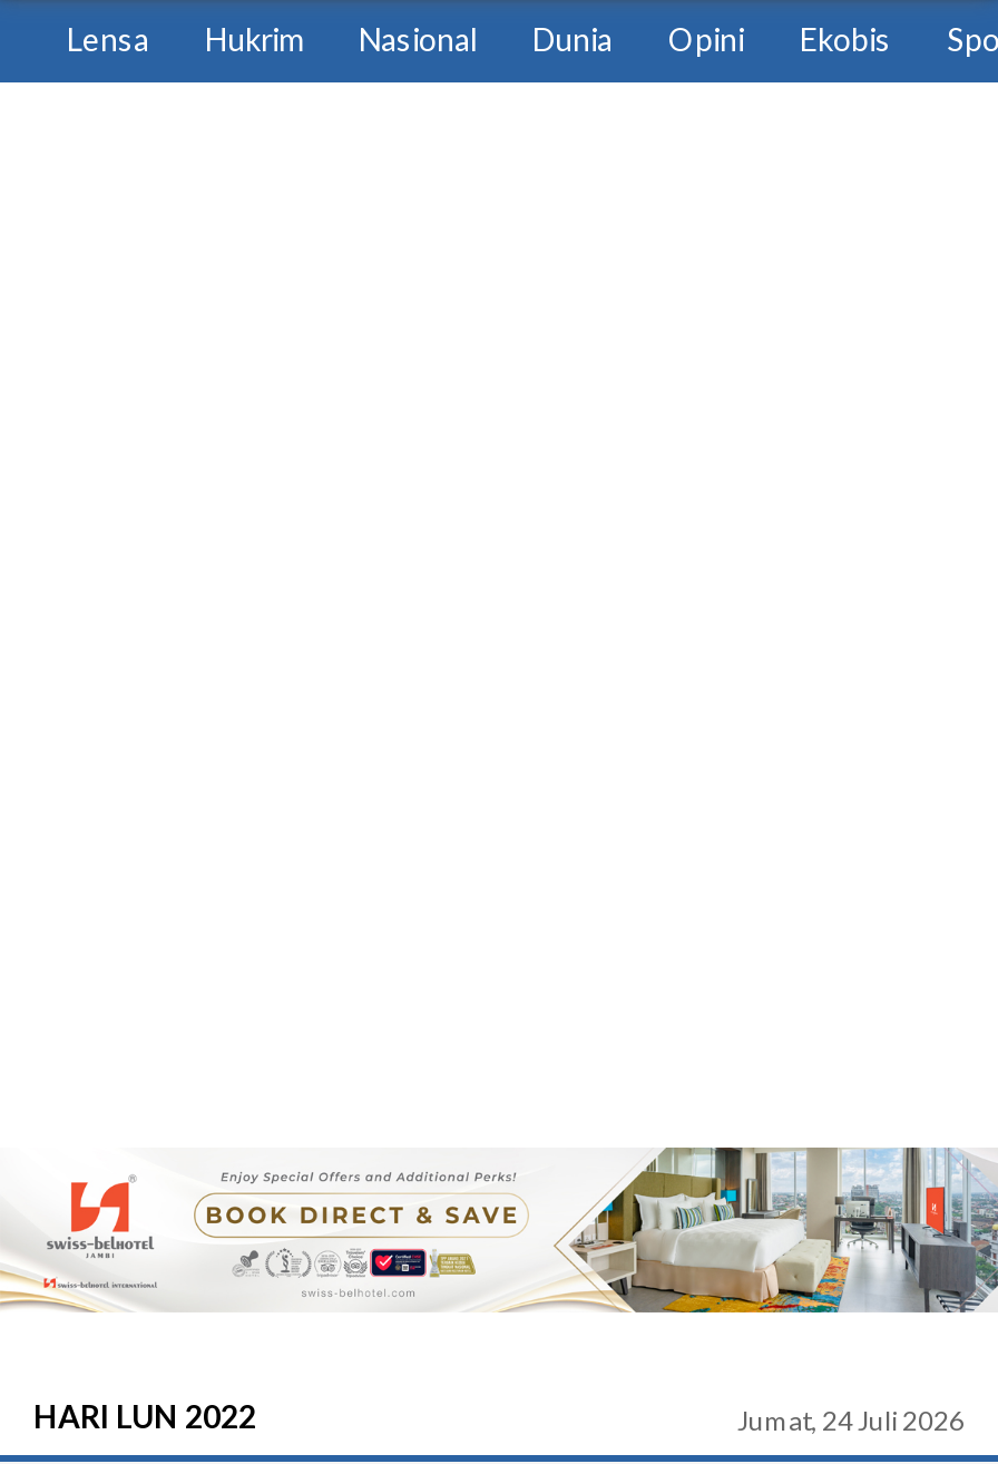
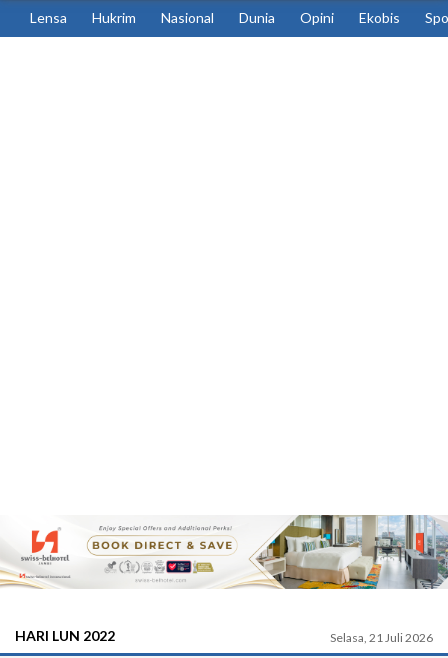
- Jumat, 24 Juli 2026
+ Selasa, 21 Juli 2026
